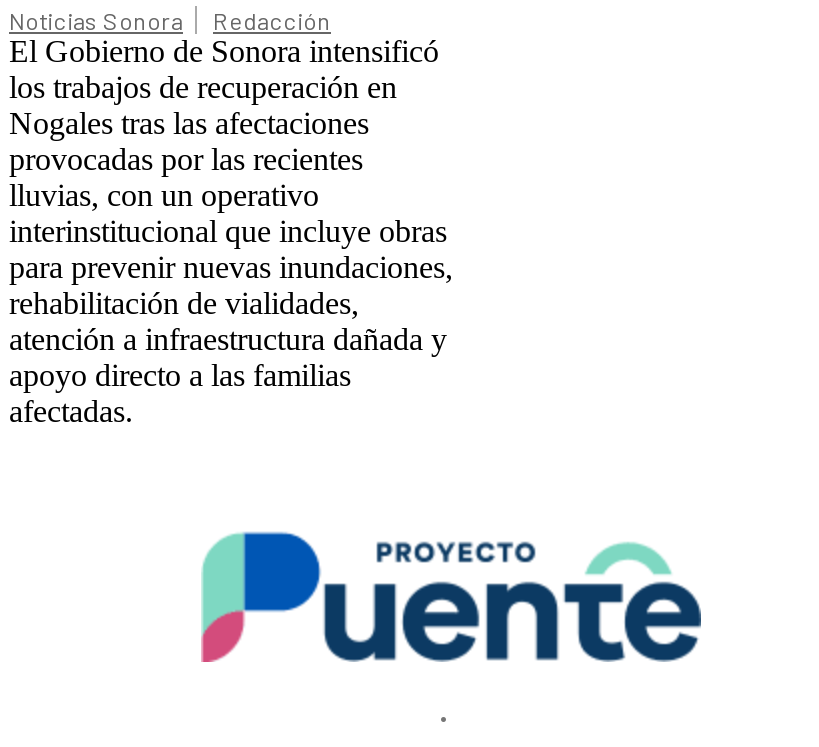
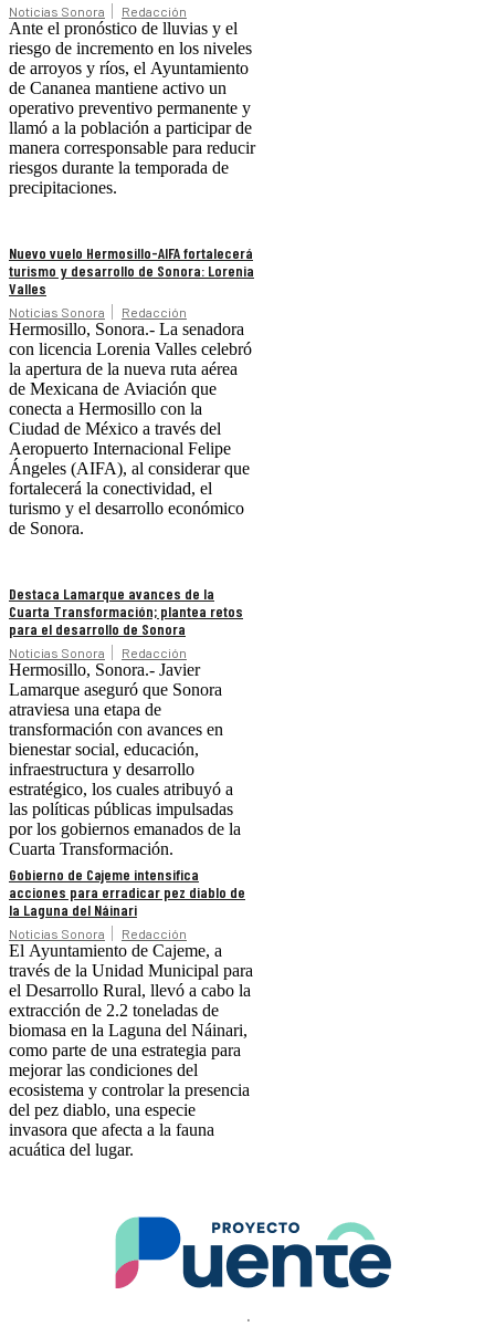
- El Gobierno de Sonora intensificó
- los trabajos de recuperación en
- Nogales tras las afectaciones
- provocadas por las recientes
- lluvias, con un operativo
- interinstitucional que incluye obras
- para prevenir nuevas inundaciones,
- rehabilitación de vialidades,
- atención a infraestructura dañada y
- apoyo directo a las familias
- afectadas.
+ Ante el pronóstico de lluvias y el
+ riesgo de incremento en los niveles
+ de arroyos y ríos, el Ayuntamiento
+ de Cananea mantiene activo un
+ operativo preventivo permanente y
+ llamó a la población a participar de
+ manera corresponsable para reducir
+ riesgos durante la temporada de
+ precipitaciones.
+ Nuevo vuelo Hermosillo-AIFA fortalecerá
+ turismo y desarrollo de Sonora: Lorenia
+ Valles
+ Noticias Sonora
+ Redacción
+ Hermosillo, Sonora.- La senadora
+ con licencia Lorenia Valles celebró
+ la apertura de la nueva ruta aérea
+ de Mexicana de Aviación que
+ conecta a Hermosillo con la
+ Ciudad de México a través del
+ Aeropuerto Internacional Felipe
+ Ángeles (AIFA), al considerar que
+ fortalecerá la conectividad, el
+ turismo y el desarrollo económico
+ de Sonora.
+ Destaca Lamarque avances de la
+ Cuarta Transformación; plantea retos
+ para el desarrollo de Sonora
+ Noticias Sonora
+ Redacción
+ Hermosillo, Sonora.- Javier
+ Lamarque aseguró que Sonora
+ atraviesa una etapa de
+ transformación con avances en
+ bienestar social, educación,
+ infraestructura y desarrollo
+ estratégico, los cuales atribuyó a
+ las políticas públicas impulsadas
+ por los gobiernos emanados de la
+ Cuarta Transformación.
+ Gobierno de Cajeme intensifica
+ acciones para erradicar pez diablo de
+ la Laguna del Náinari
+ Noticias Sonora
+ Redacción
+ El Ayuntamiento de Cajeme, a
+ través de la Unidad Municipal para
+ el Desarrollo Rural, llevó a cabo la
+ extracción de 2.2 toneladas de
+ biomasa en la Laguna del Náinari,
+ como parte de una estrategia para
+ mejorar las condiciones del
+ ecosistema y controlar la presencia
+ del pez diablo, una especie
+ invasora que afecta a la fauna
+ acuática del lugar.
